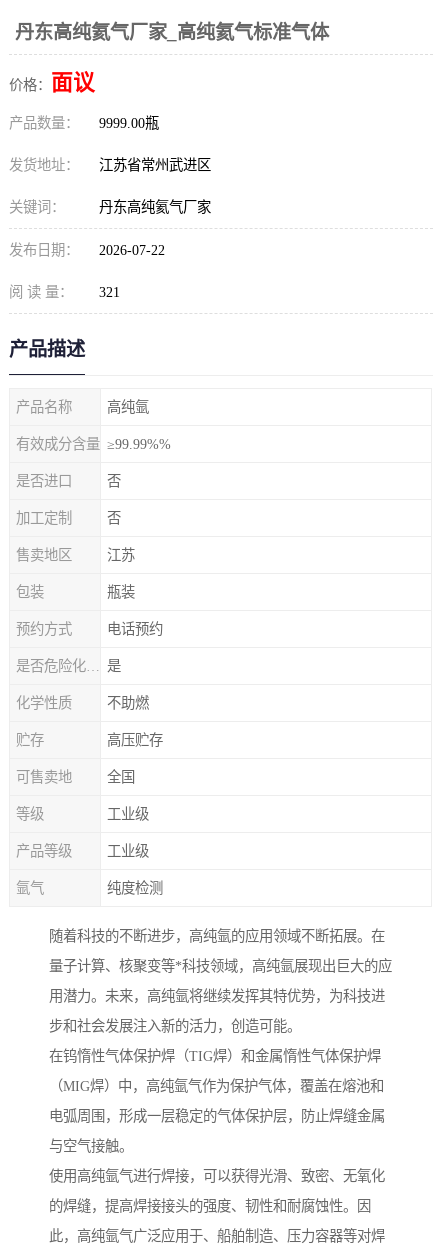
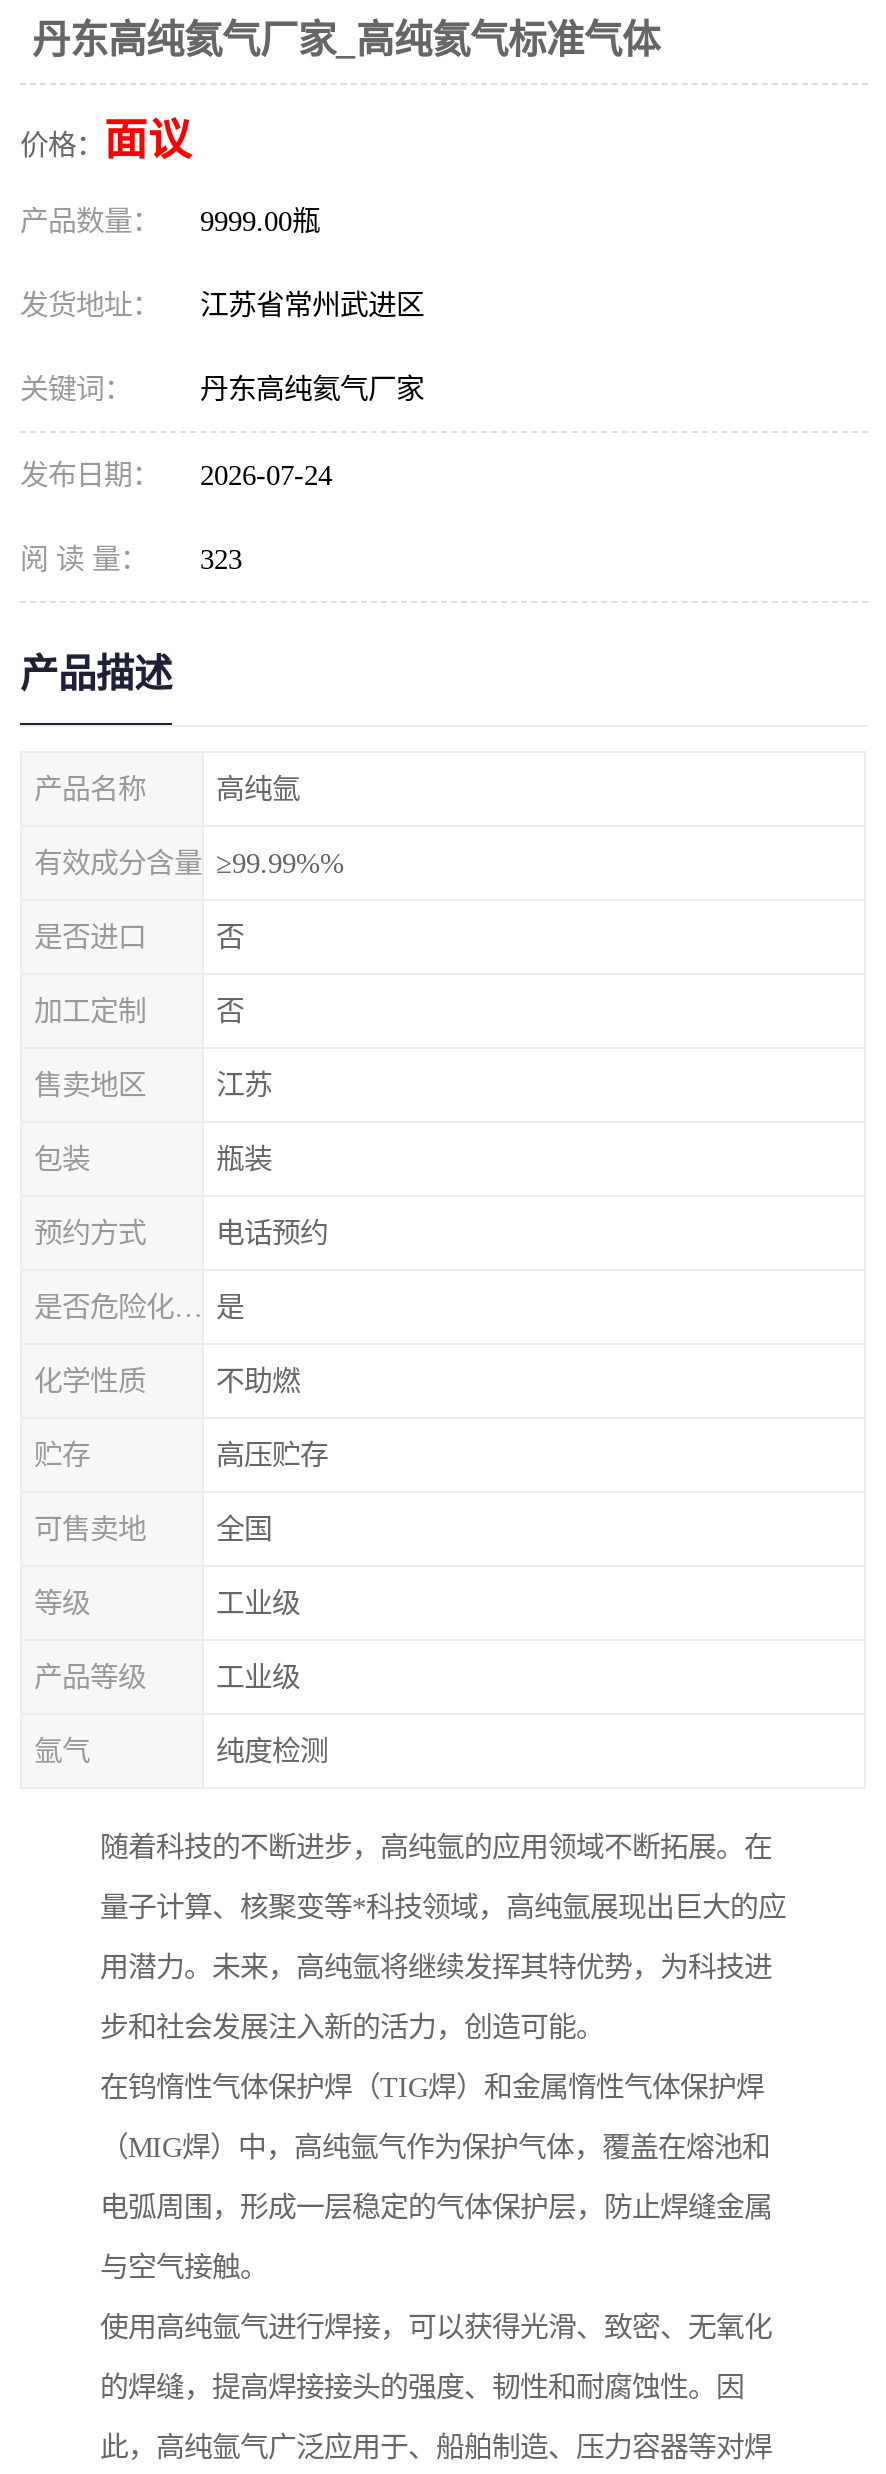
- 发布日期： 2026-07-22
+ 发布日期： 2026-07-24

- 阅 读 量： 321
+ 阅 读 量： 323
